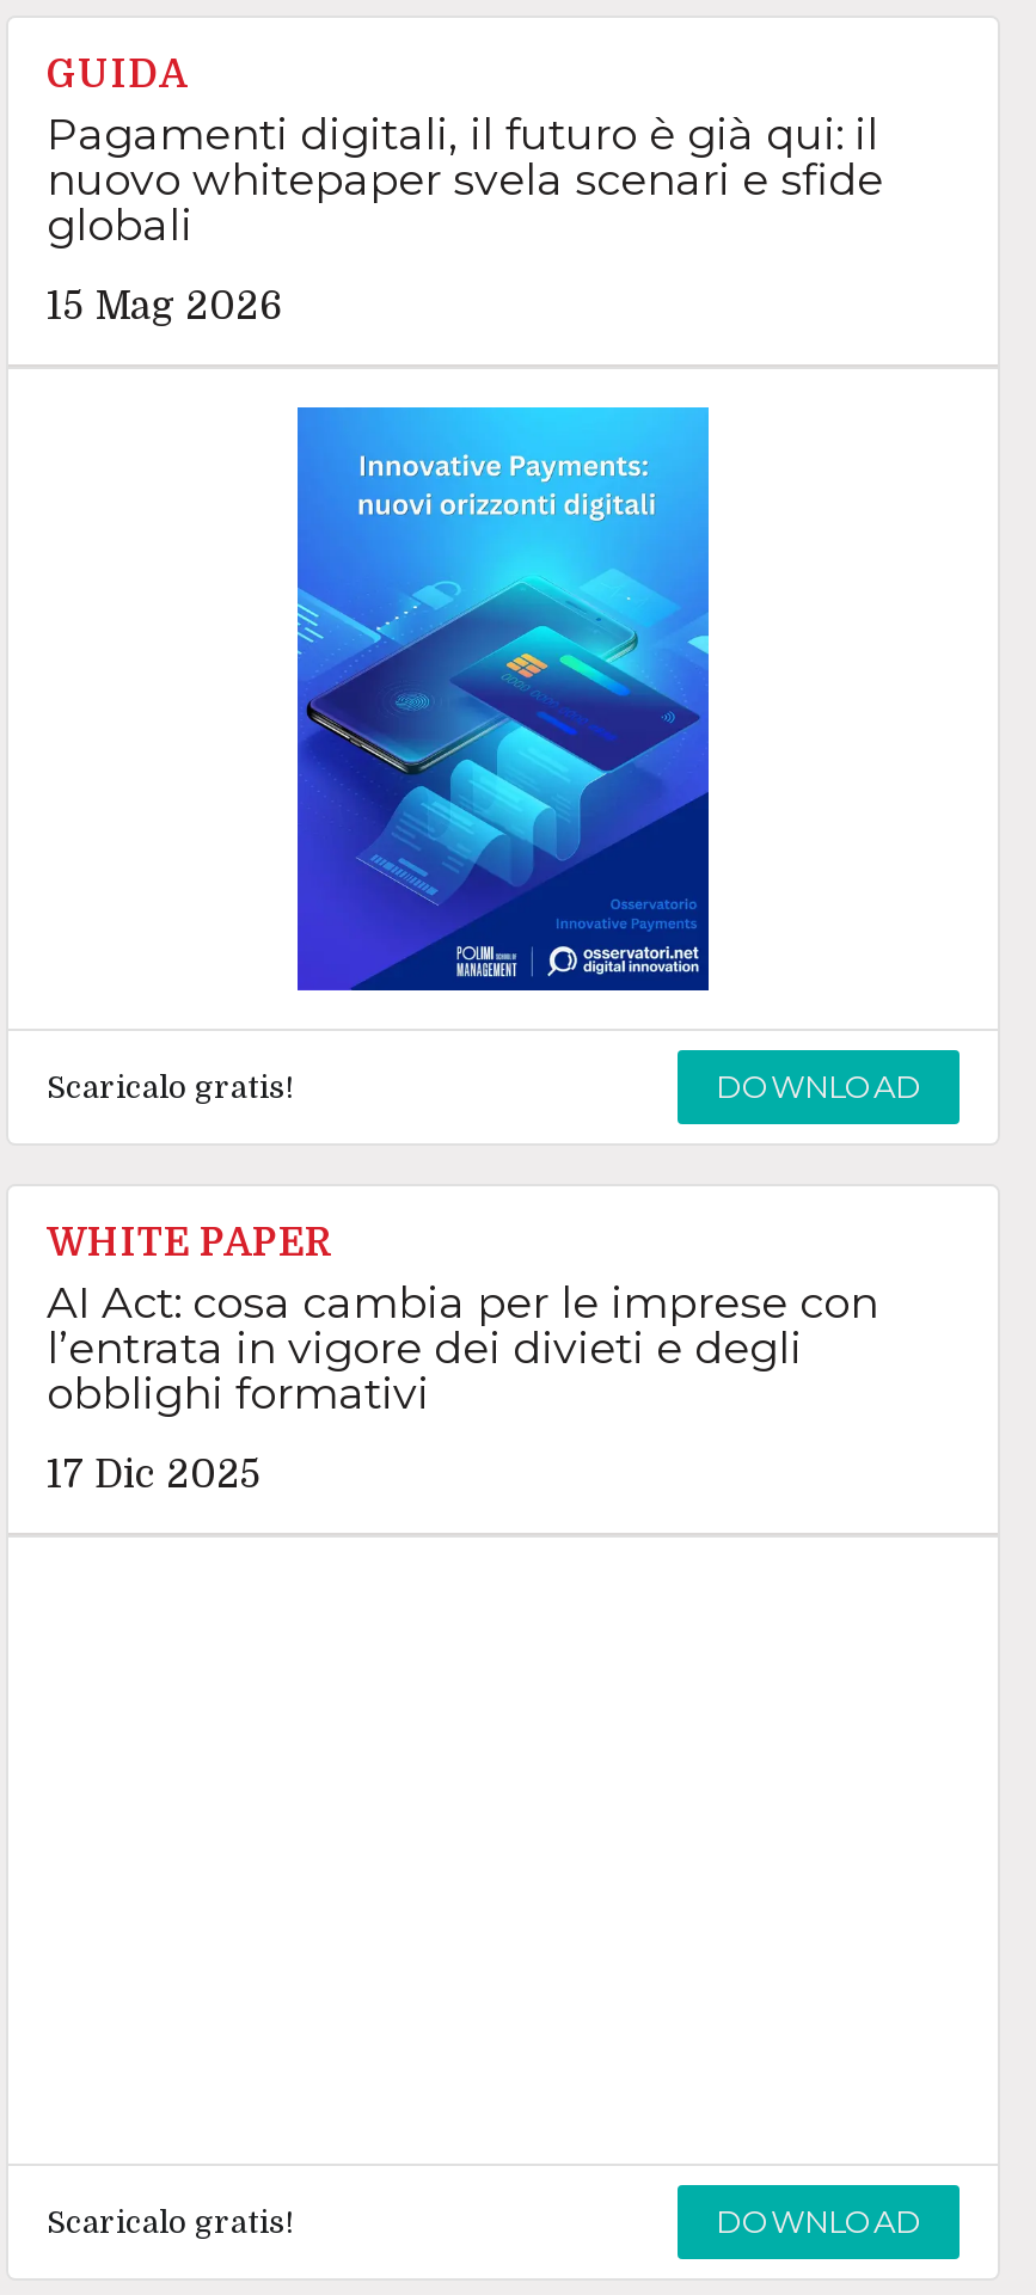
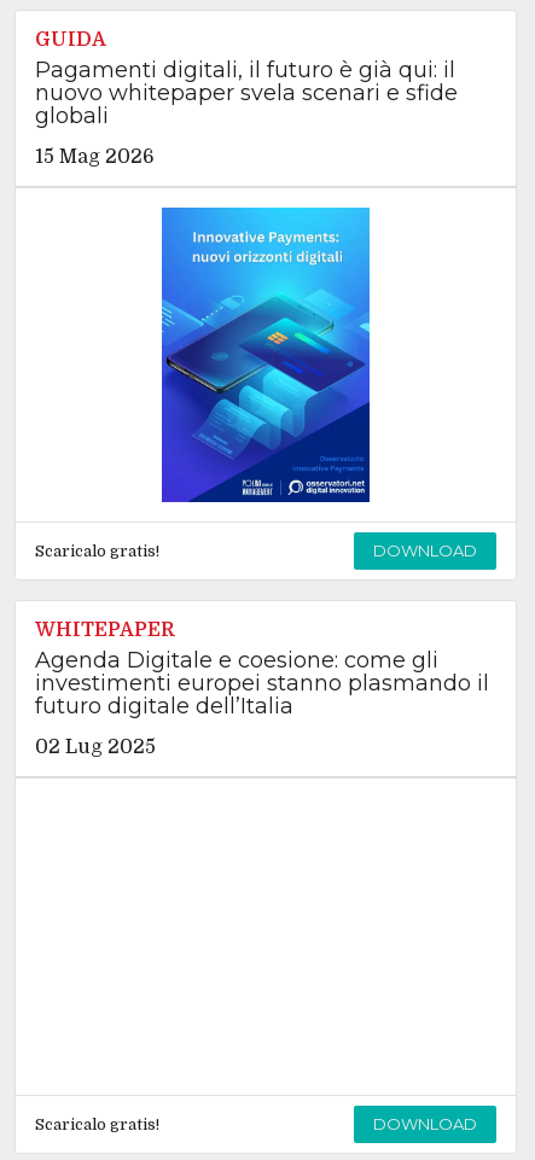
- WHITE PAPER
- AI Act: cosa cambia per le imprese con
- l’entrata in vigore dei divieti e degli
- obblighi formativi
+ WHITEPAPER
+ Agenda Digitale e coesione: come gli
+ investimenti europei stanno plasmando il
+ futuro digitale dell’Italia

- 17 Dic 2025
+ 02 Lug 2025
